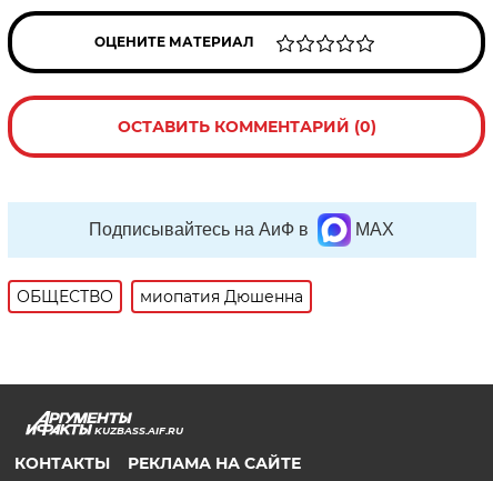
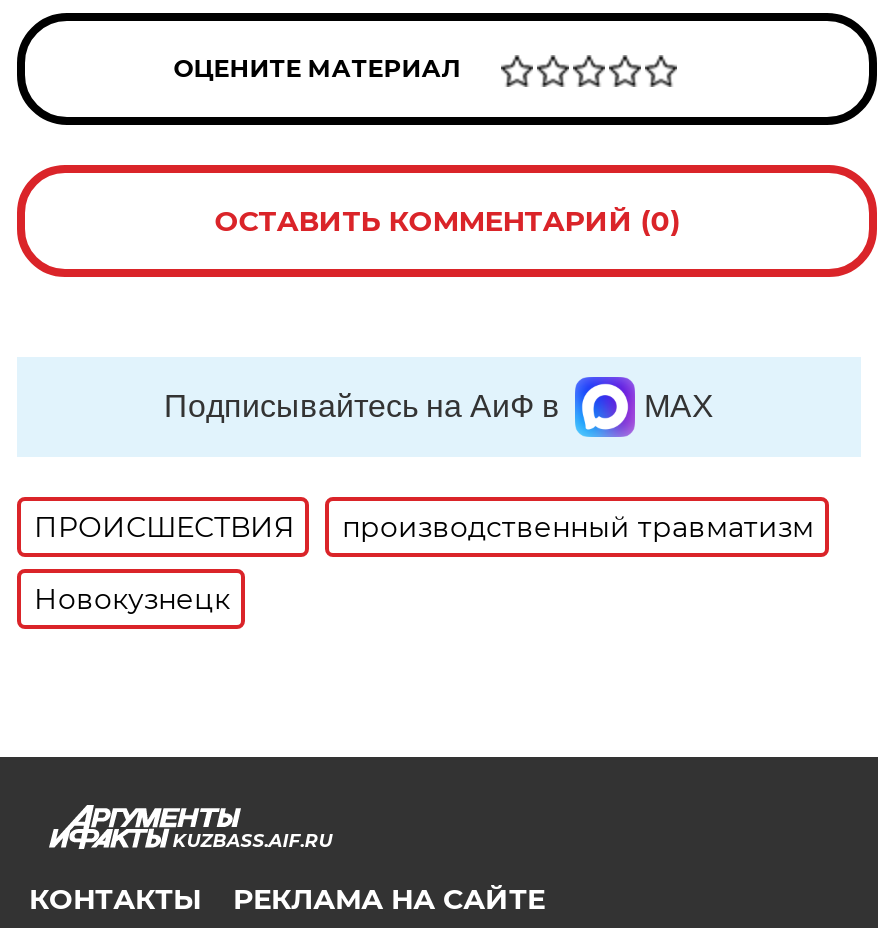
- ОБЩЕСТВО
- миопатия Дюшенна
+ ПРОИСШЕСТВИЯ
+ производственный травматизм
+ Новокузнецк
